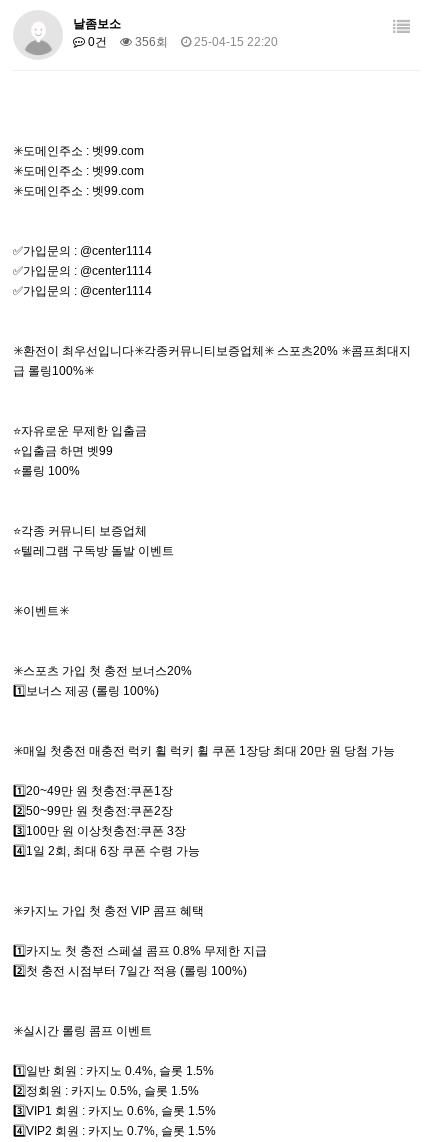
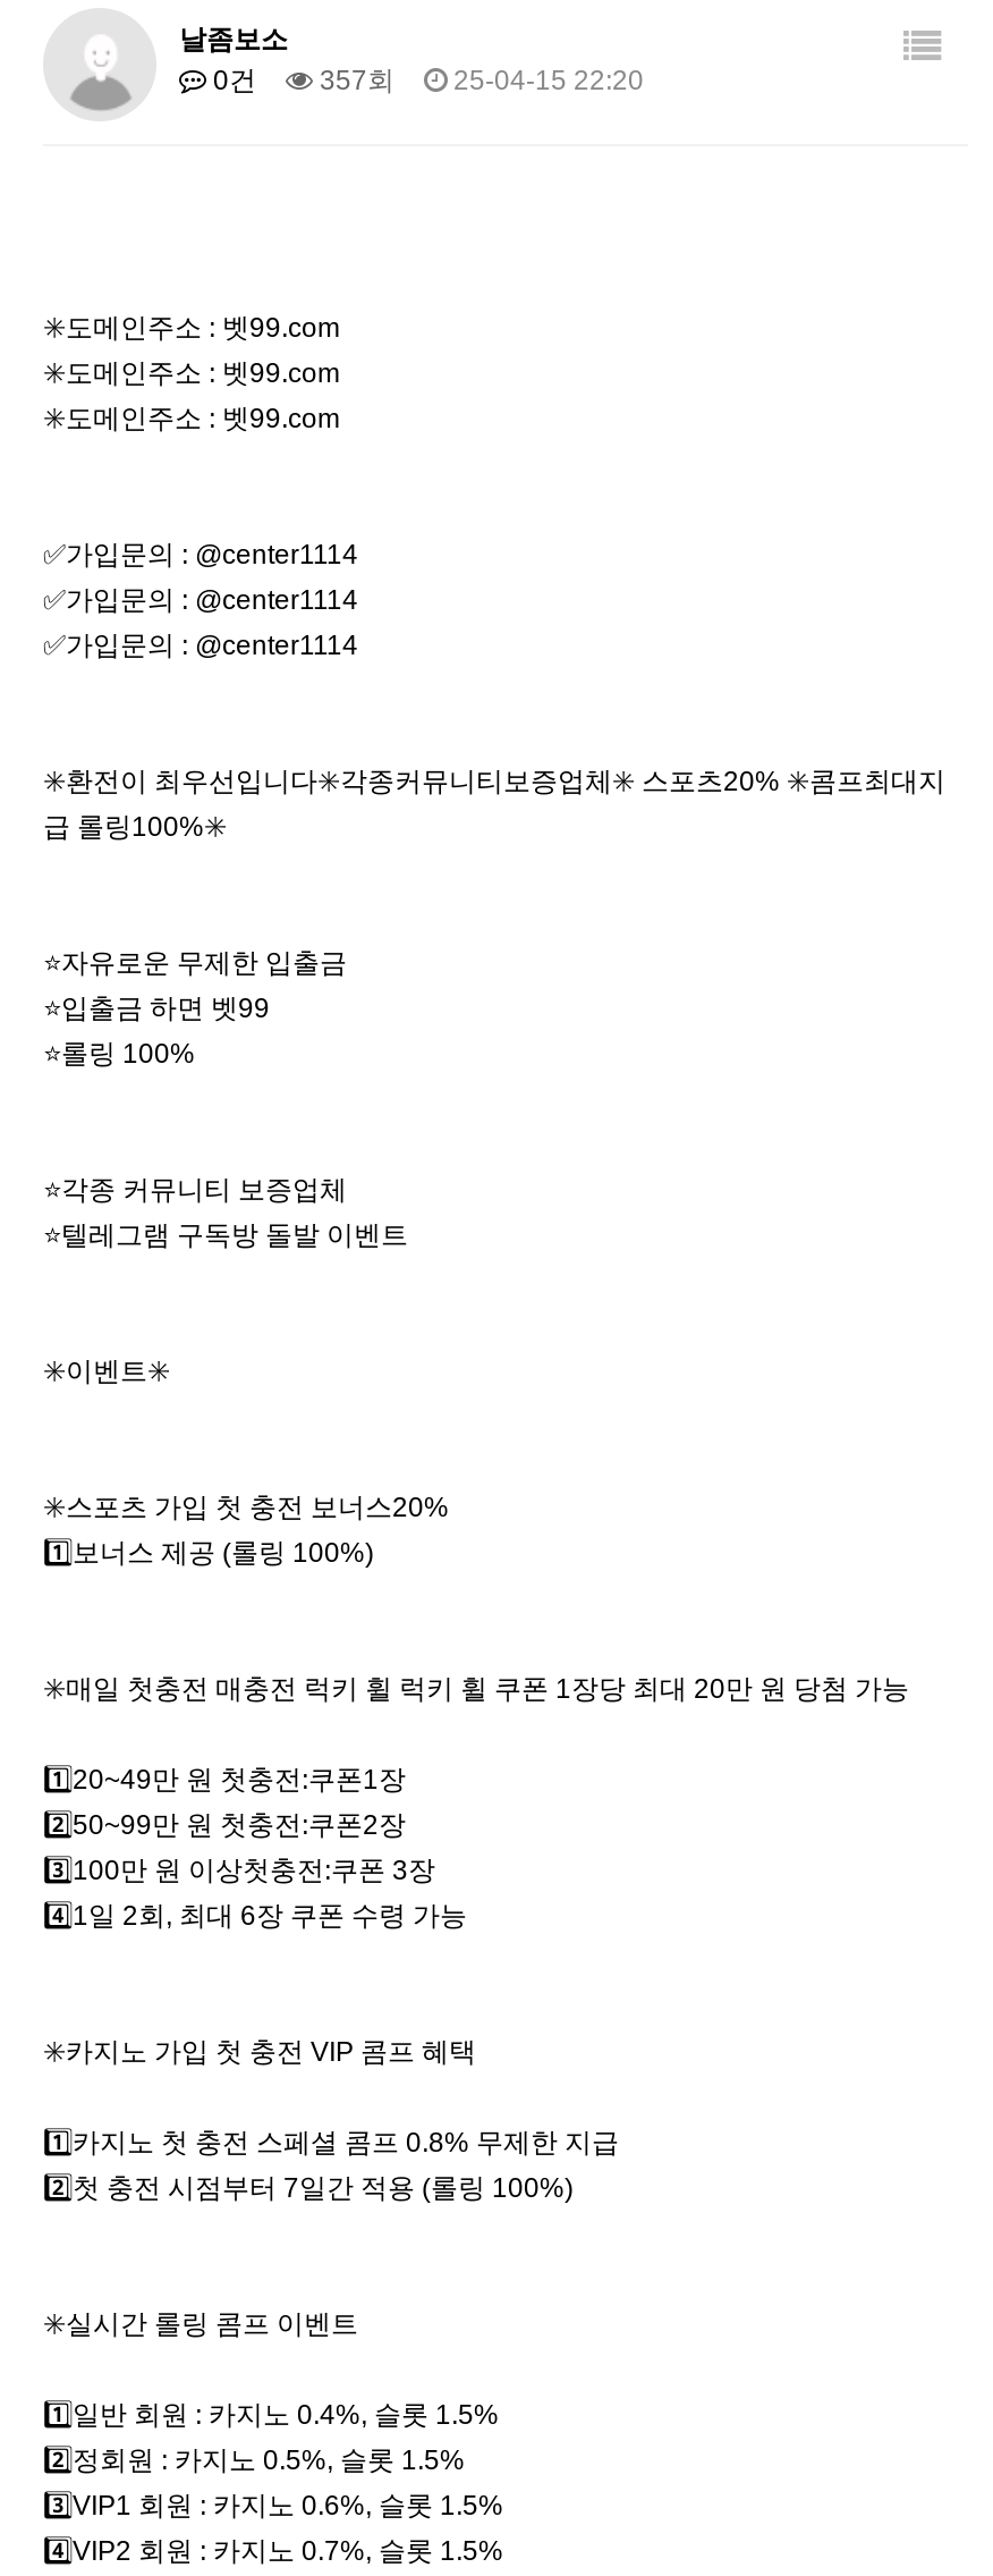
- 0건 356회 25-04-15 22:20
+ 0건 357회 25-04-15 22:20
